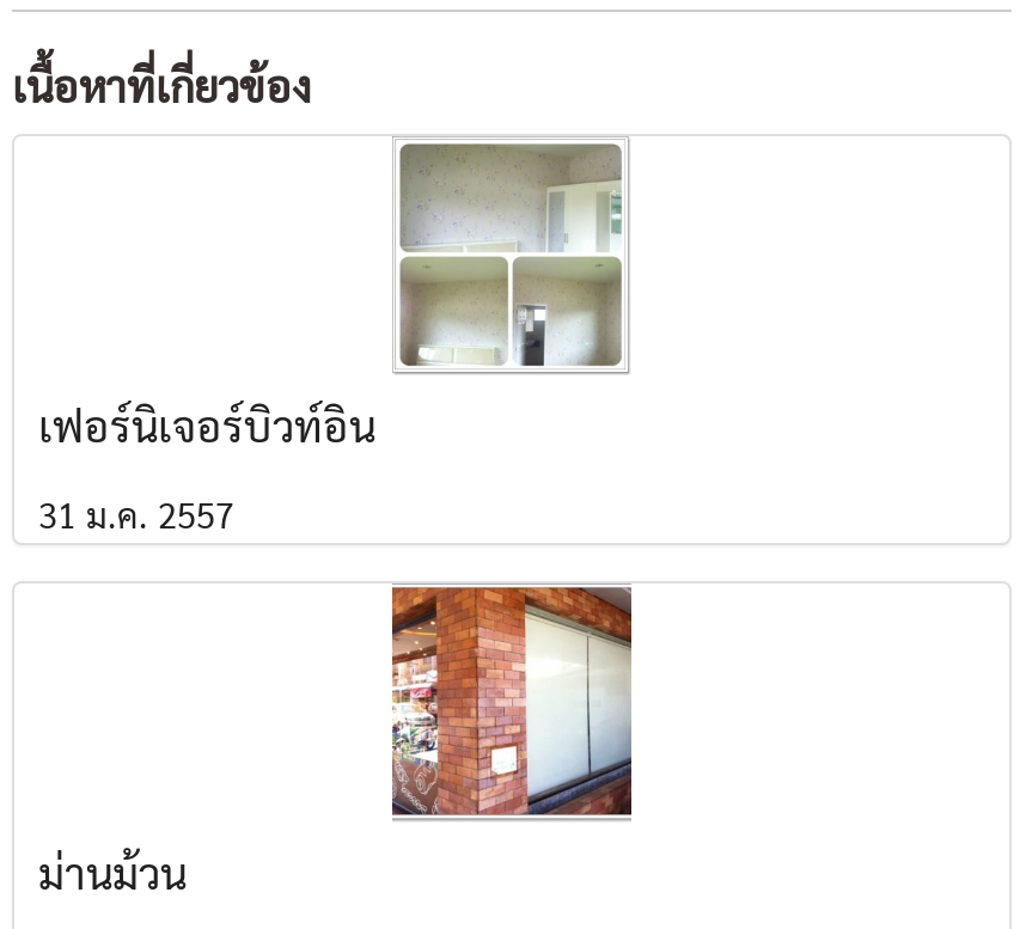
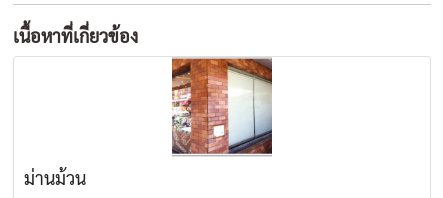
- [image]
- เฟอร์นิเจอร์บิวท์อิน
- 31 ม.ค. 2557
